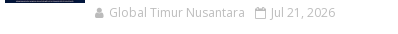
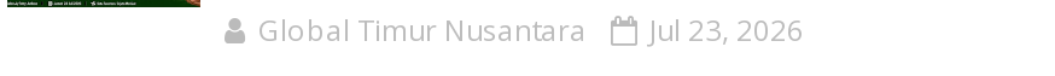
- Global Timur Nusantara Jul 21, 2026
+ Global Timur Nusantara Jul 23, 2026
